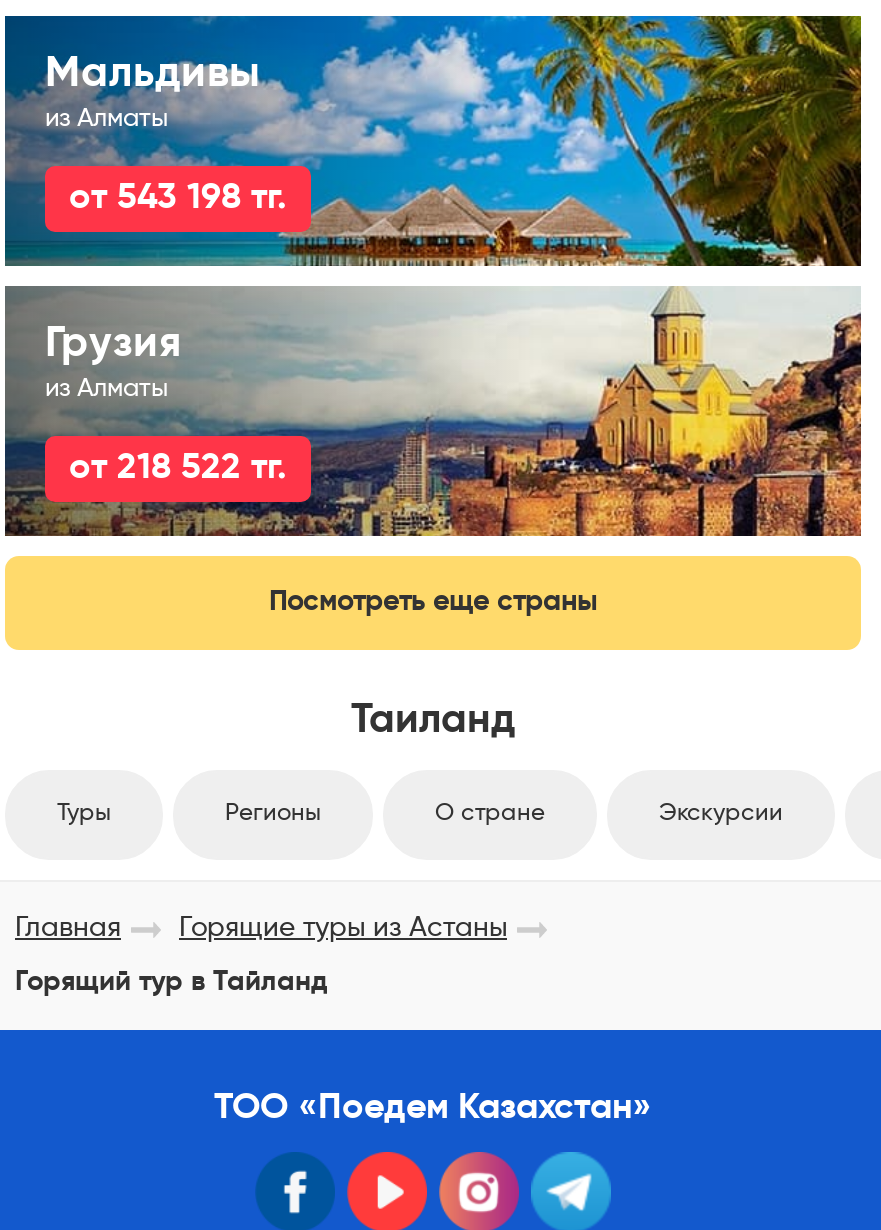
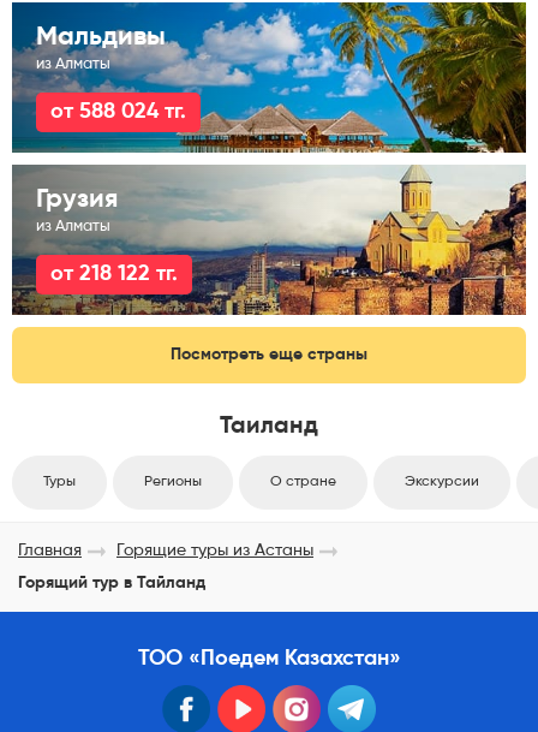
- от 543 198 тг.
+ от 588 024 тг.

- от 218 522 тг.
+ от 218 122 тг.
